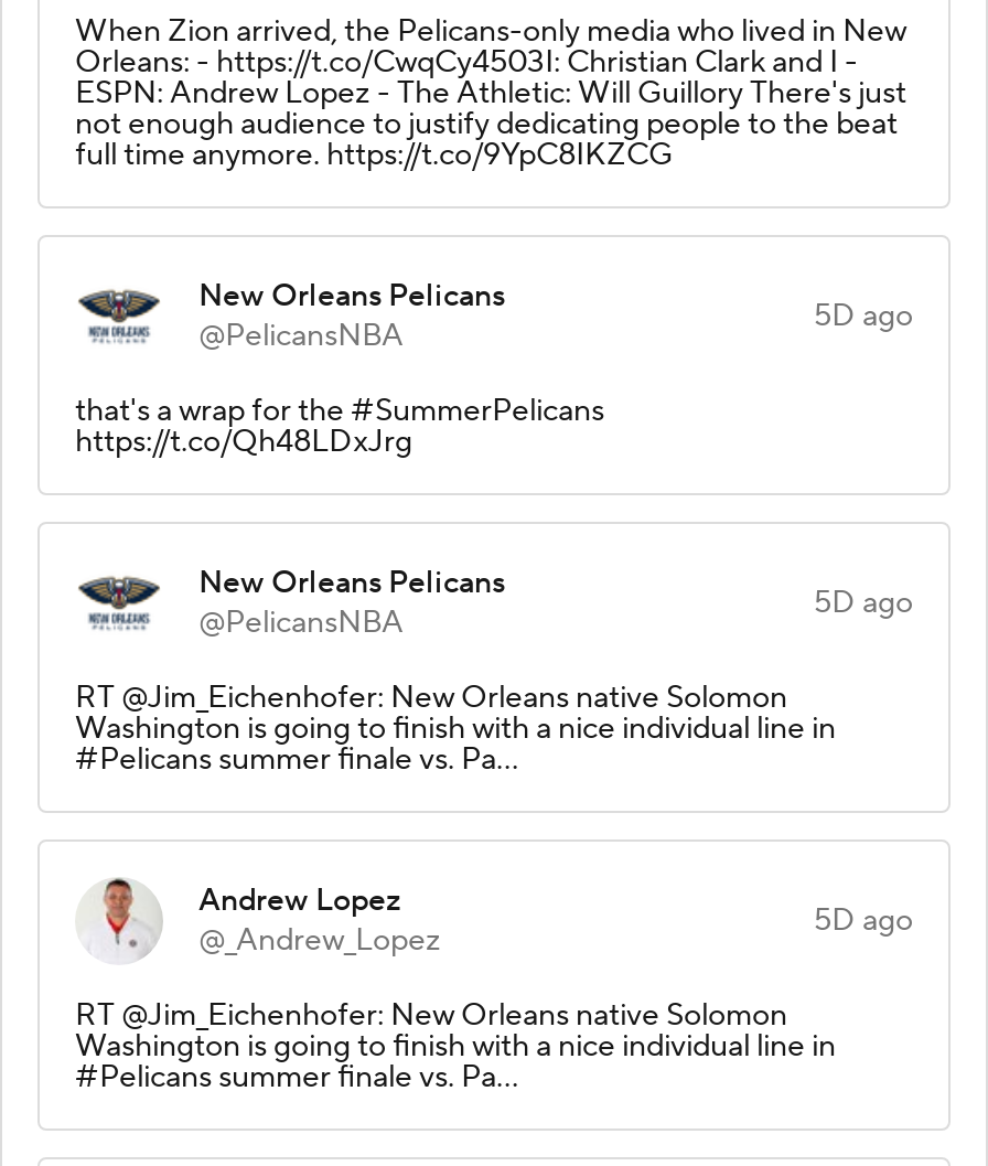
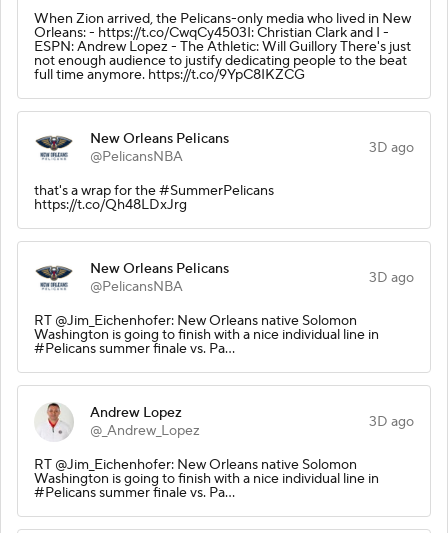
- 5D ago
+ 3D ago

- 5D ago
+ 3D ago

- 5D ago
+ 3D ago
